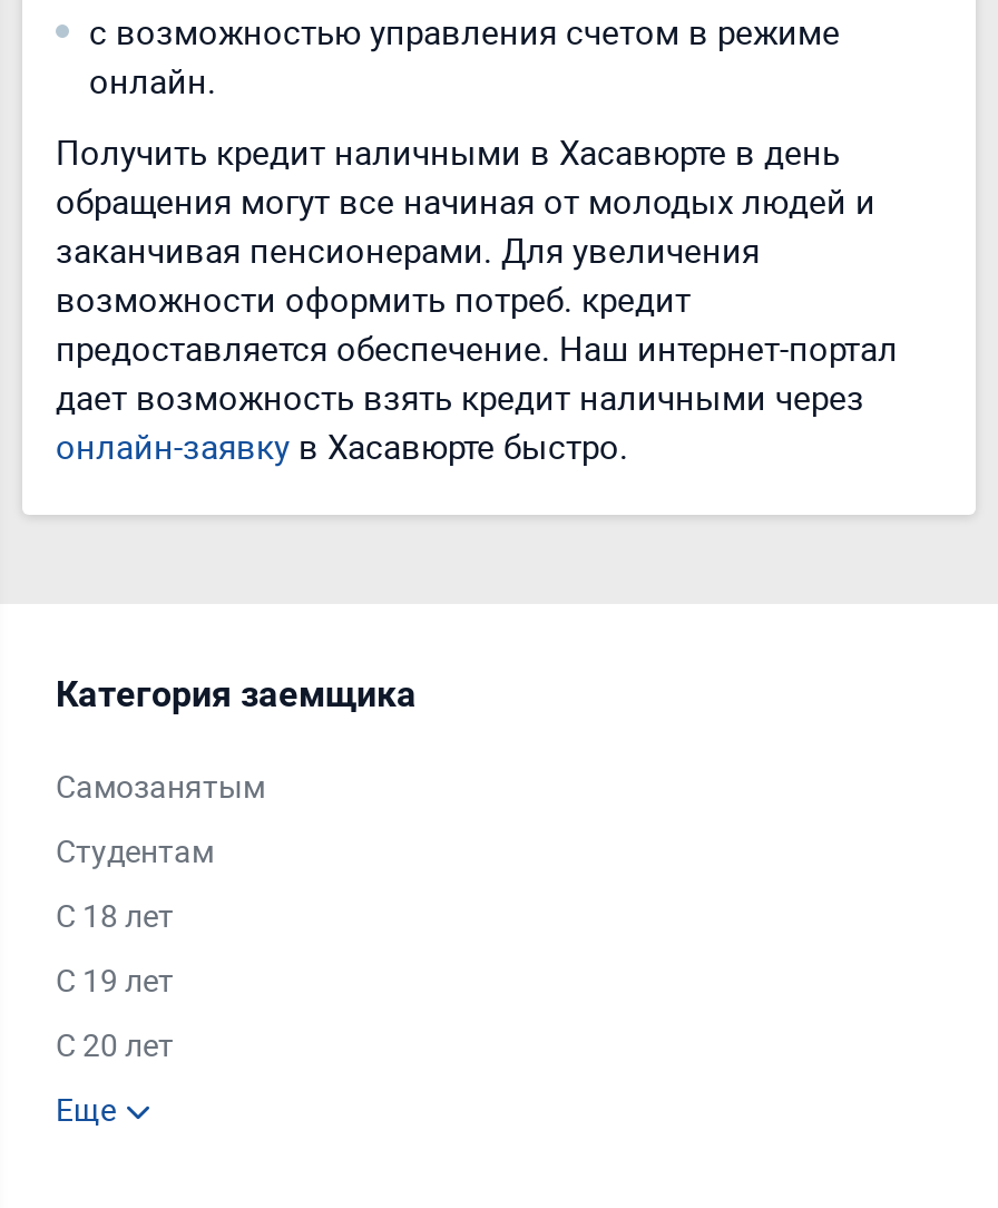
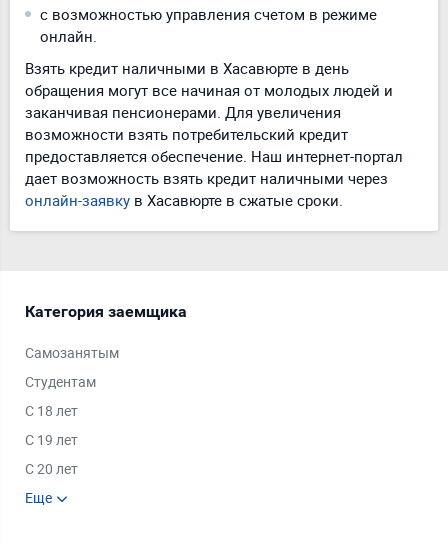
- Получить кредит наличными в Хасавюрте в день
+ Взять кредит наличными в Хасавюрте в день

- возможности оформить потреб. кредит
+ возможности взять потребительский кредит

- онлайн-заявку в Хасавюрте быстро.
+ онлайн-заявку в Хасавюрте в сжатые сроки.
